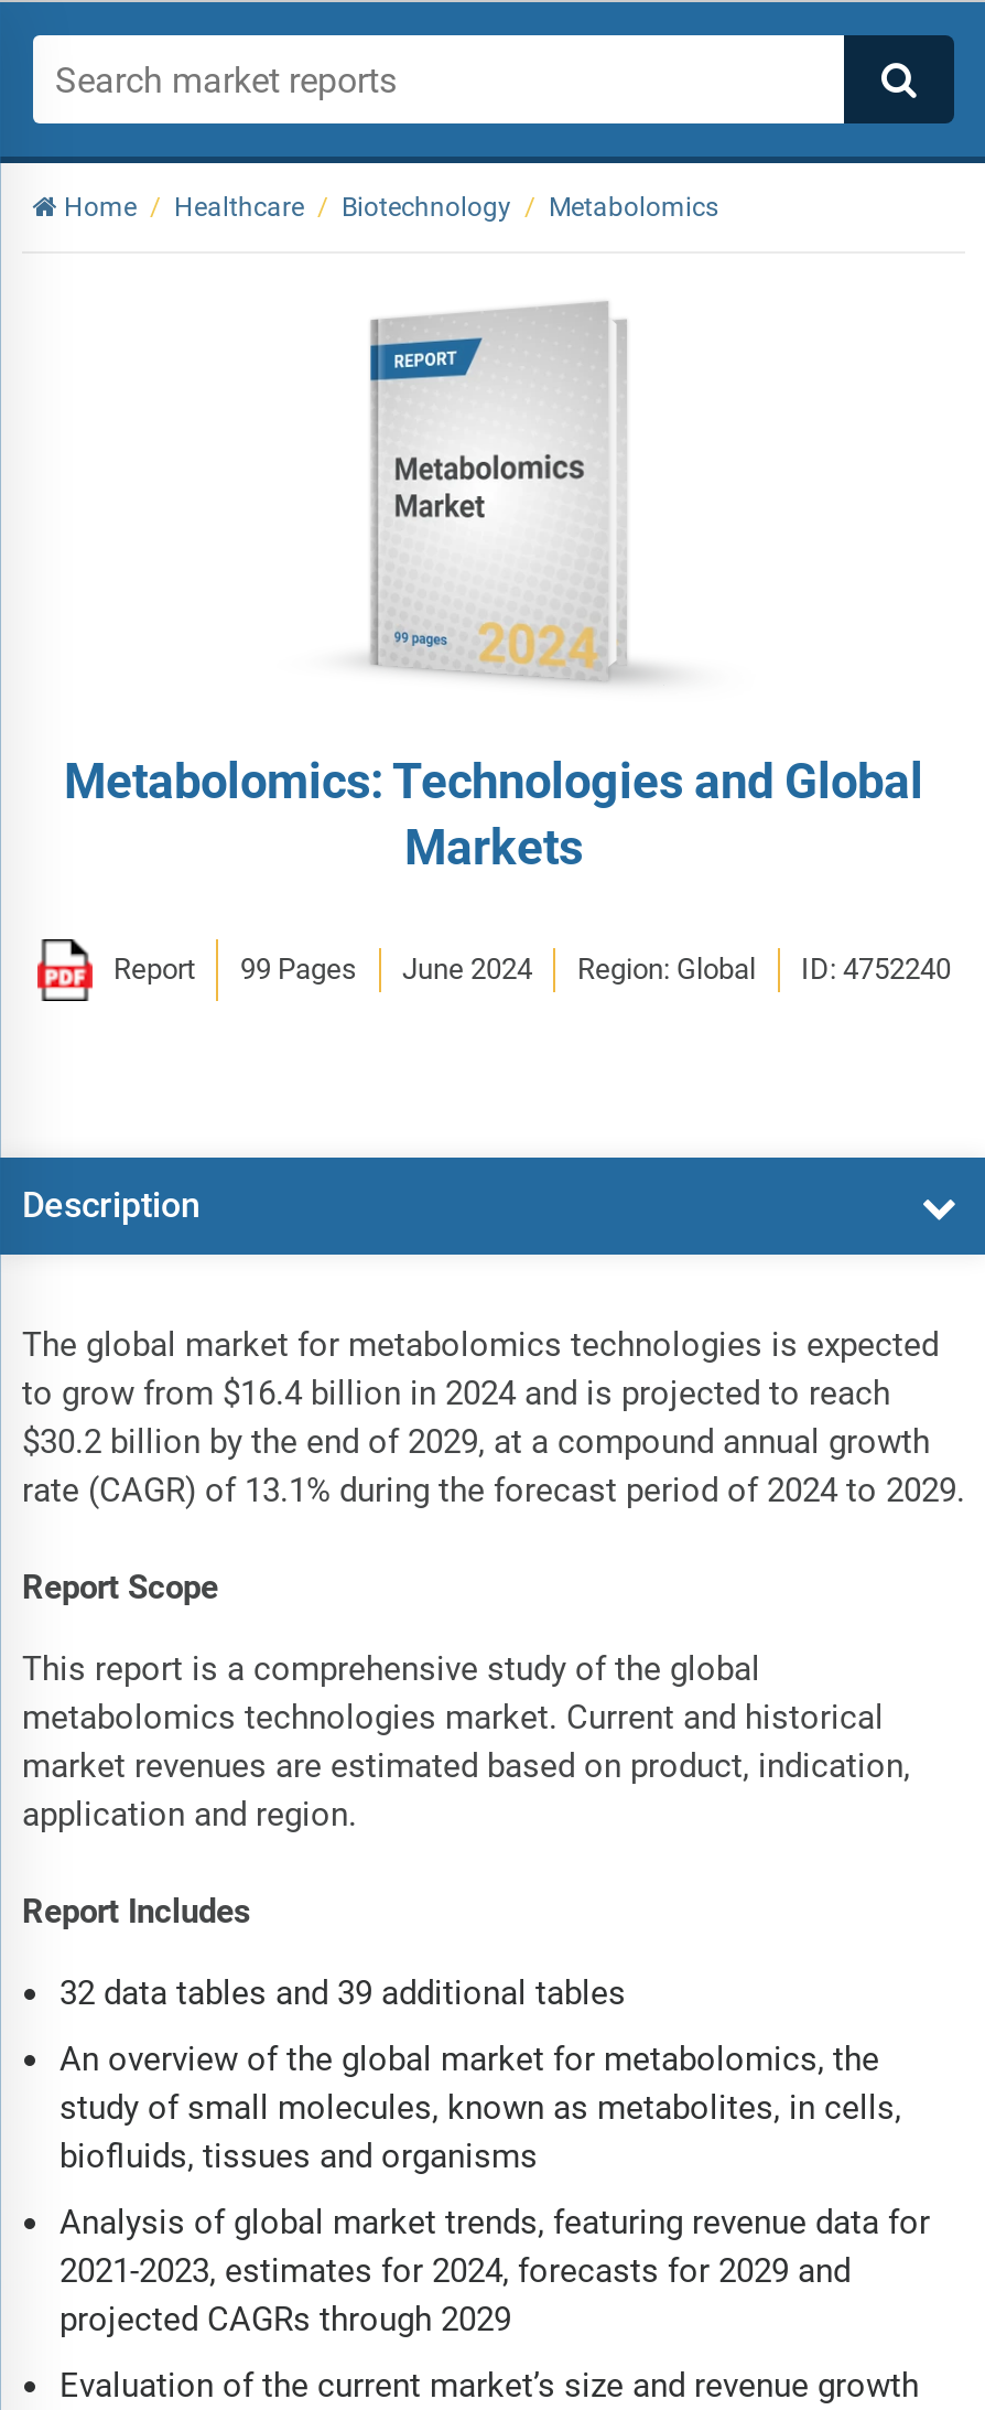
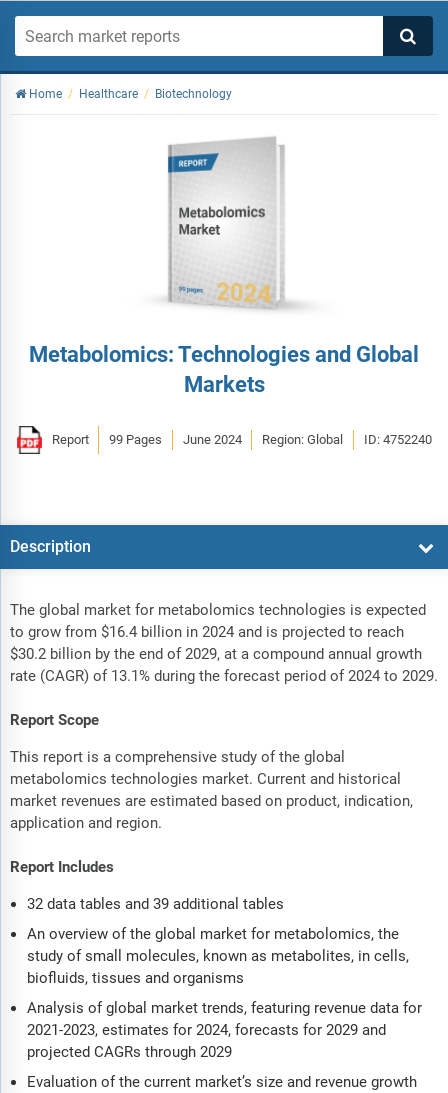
- Home / Healthcare / Biotechnology / Metabolomics
+ Home / Healthcare / Biotechnology
